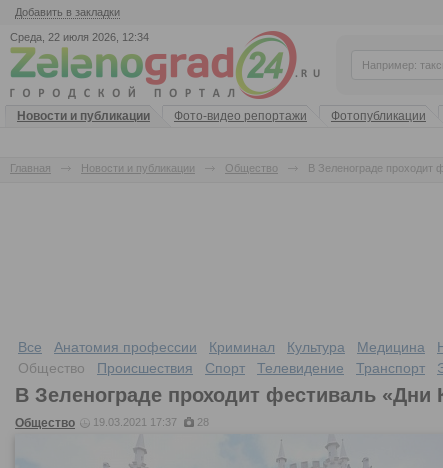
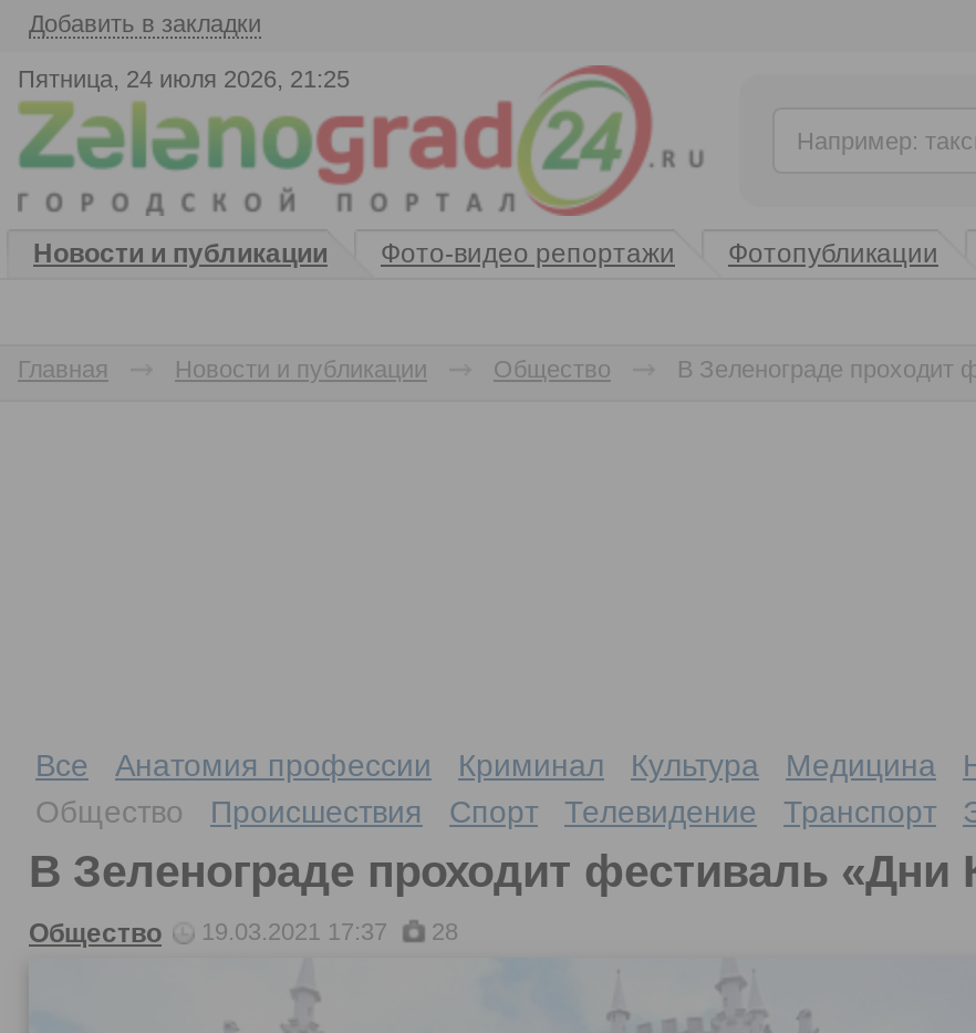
- Среда, 22 июля 2026, 12:34
+ Пятница, 24 июля 2026, 21:25
